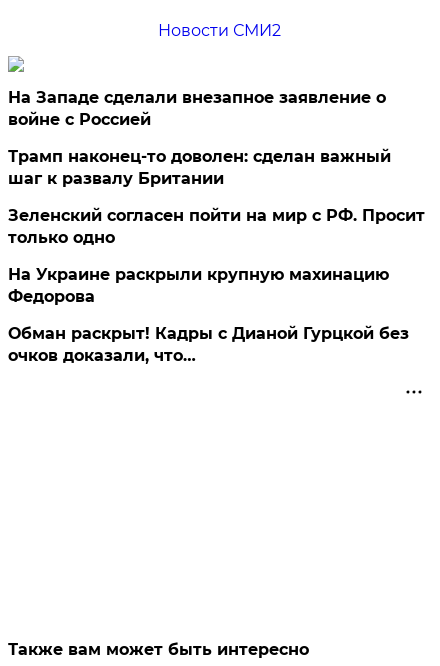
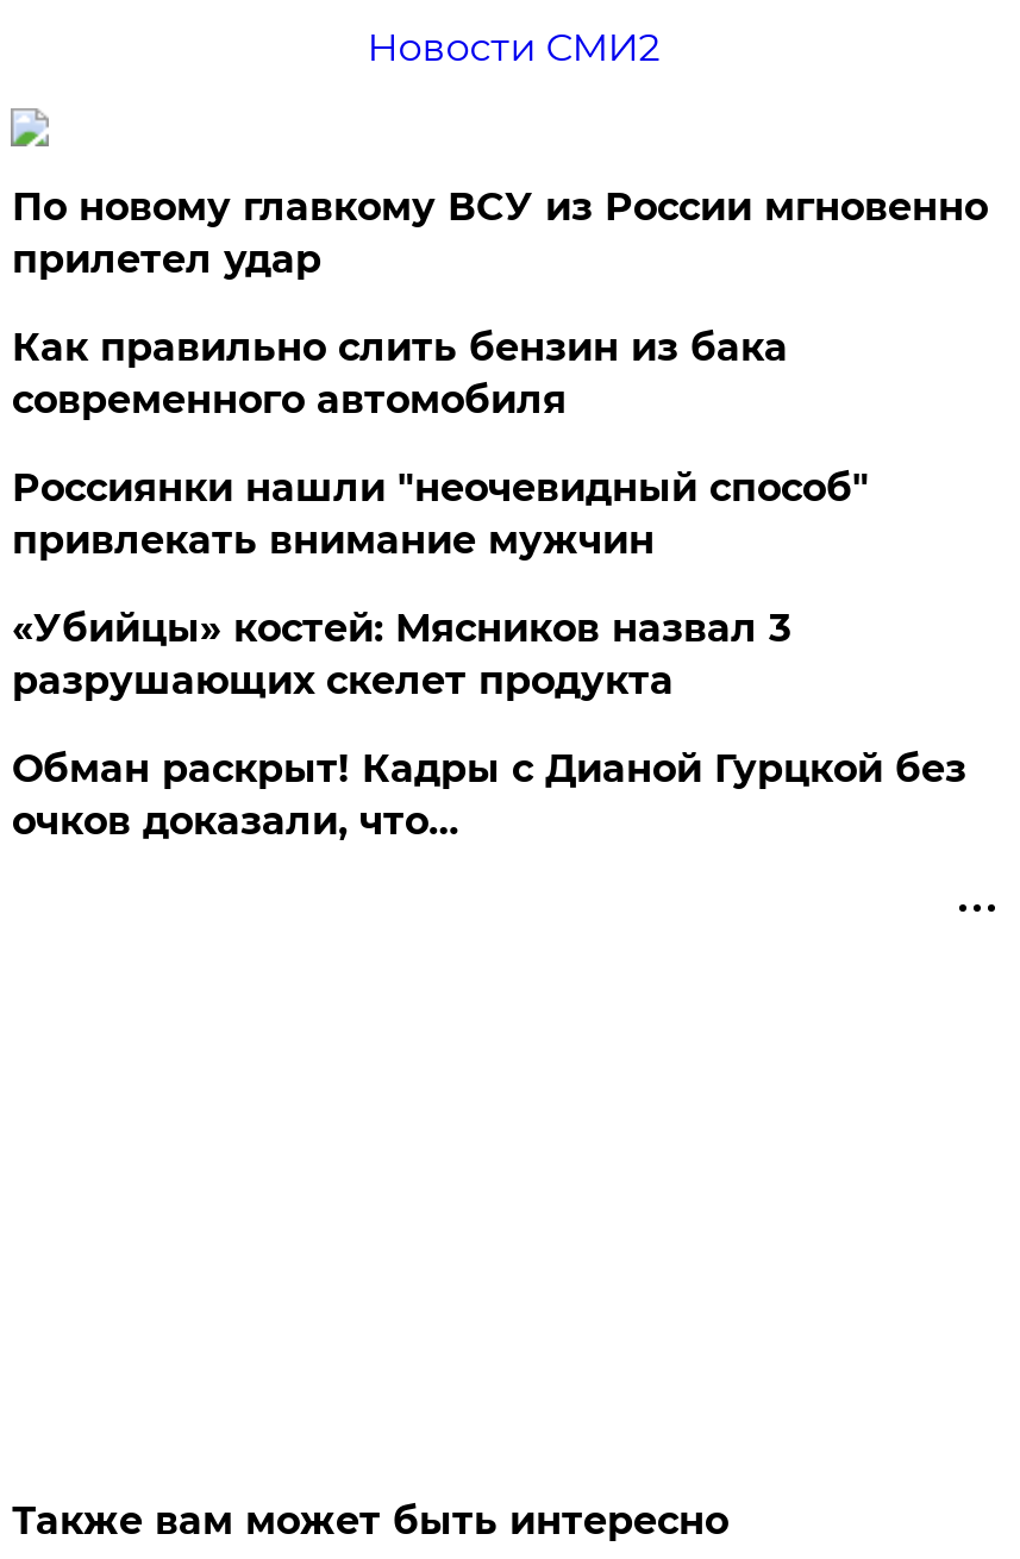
- На Западе сделали внезапное заявление о
- войне с Россией
+ По новому главкому ВСУ из России мгновенно
+ прилетел удар

- Трамп наконец-то доволен: сделан важный
- шаг к развалу Британии
+ Как правильно слить бензин из бака
+ современного автомобиля

- Зеленский согласен пойти на мир с РФ. Просит
- только одно
+ Россиянки нашли "неочевидный способ"
+ привлекать внимание мужчин

- На Украине раскрыли крупную махинацию
- Федорова
+ «Убийцы» костей: Мясников назвал 3
+ разрушающих скелет продукта
